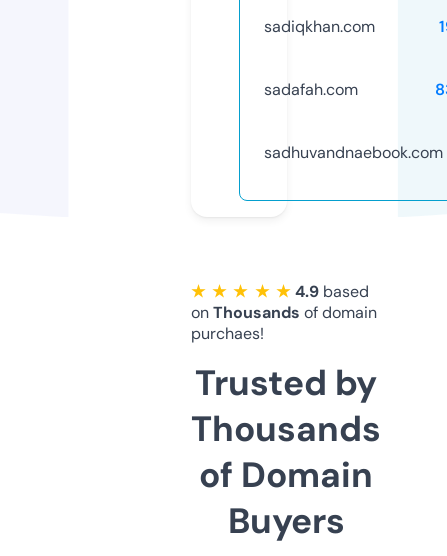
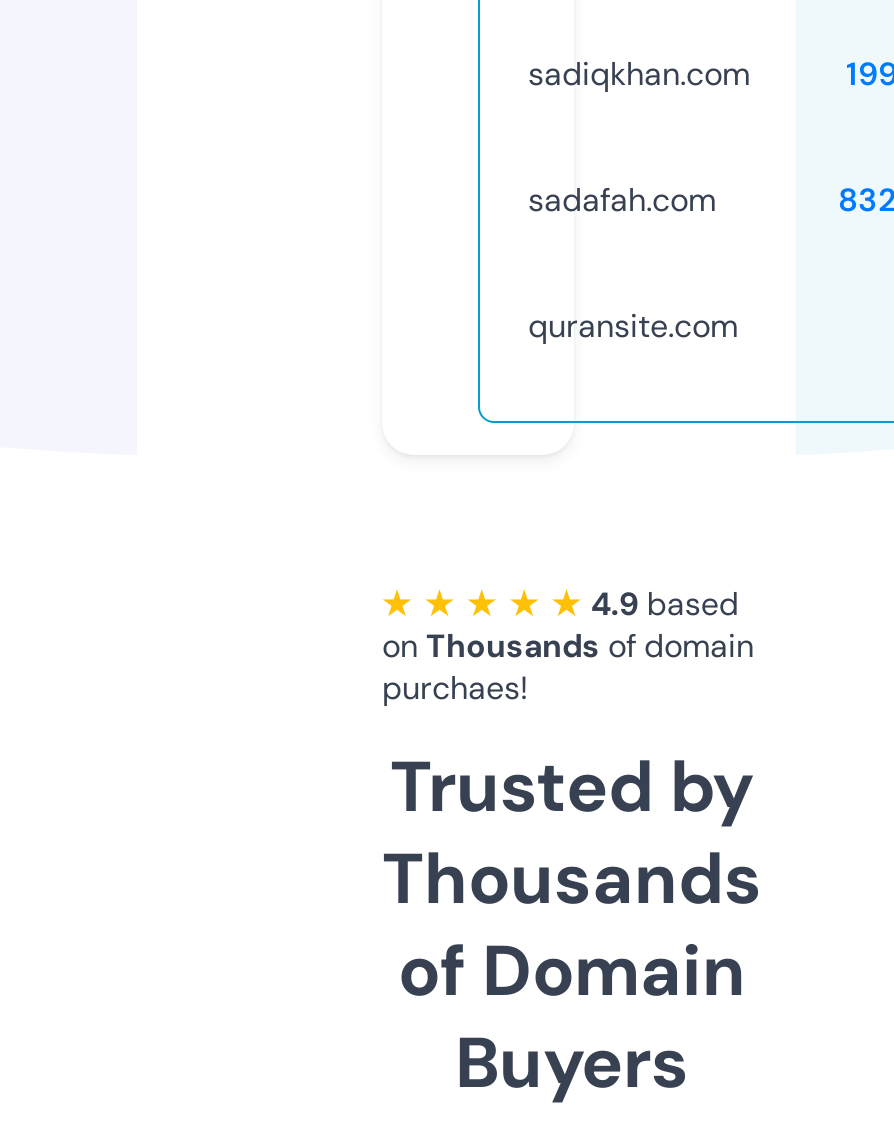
- sadhuvandnaebook.com
+ quransite.com
